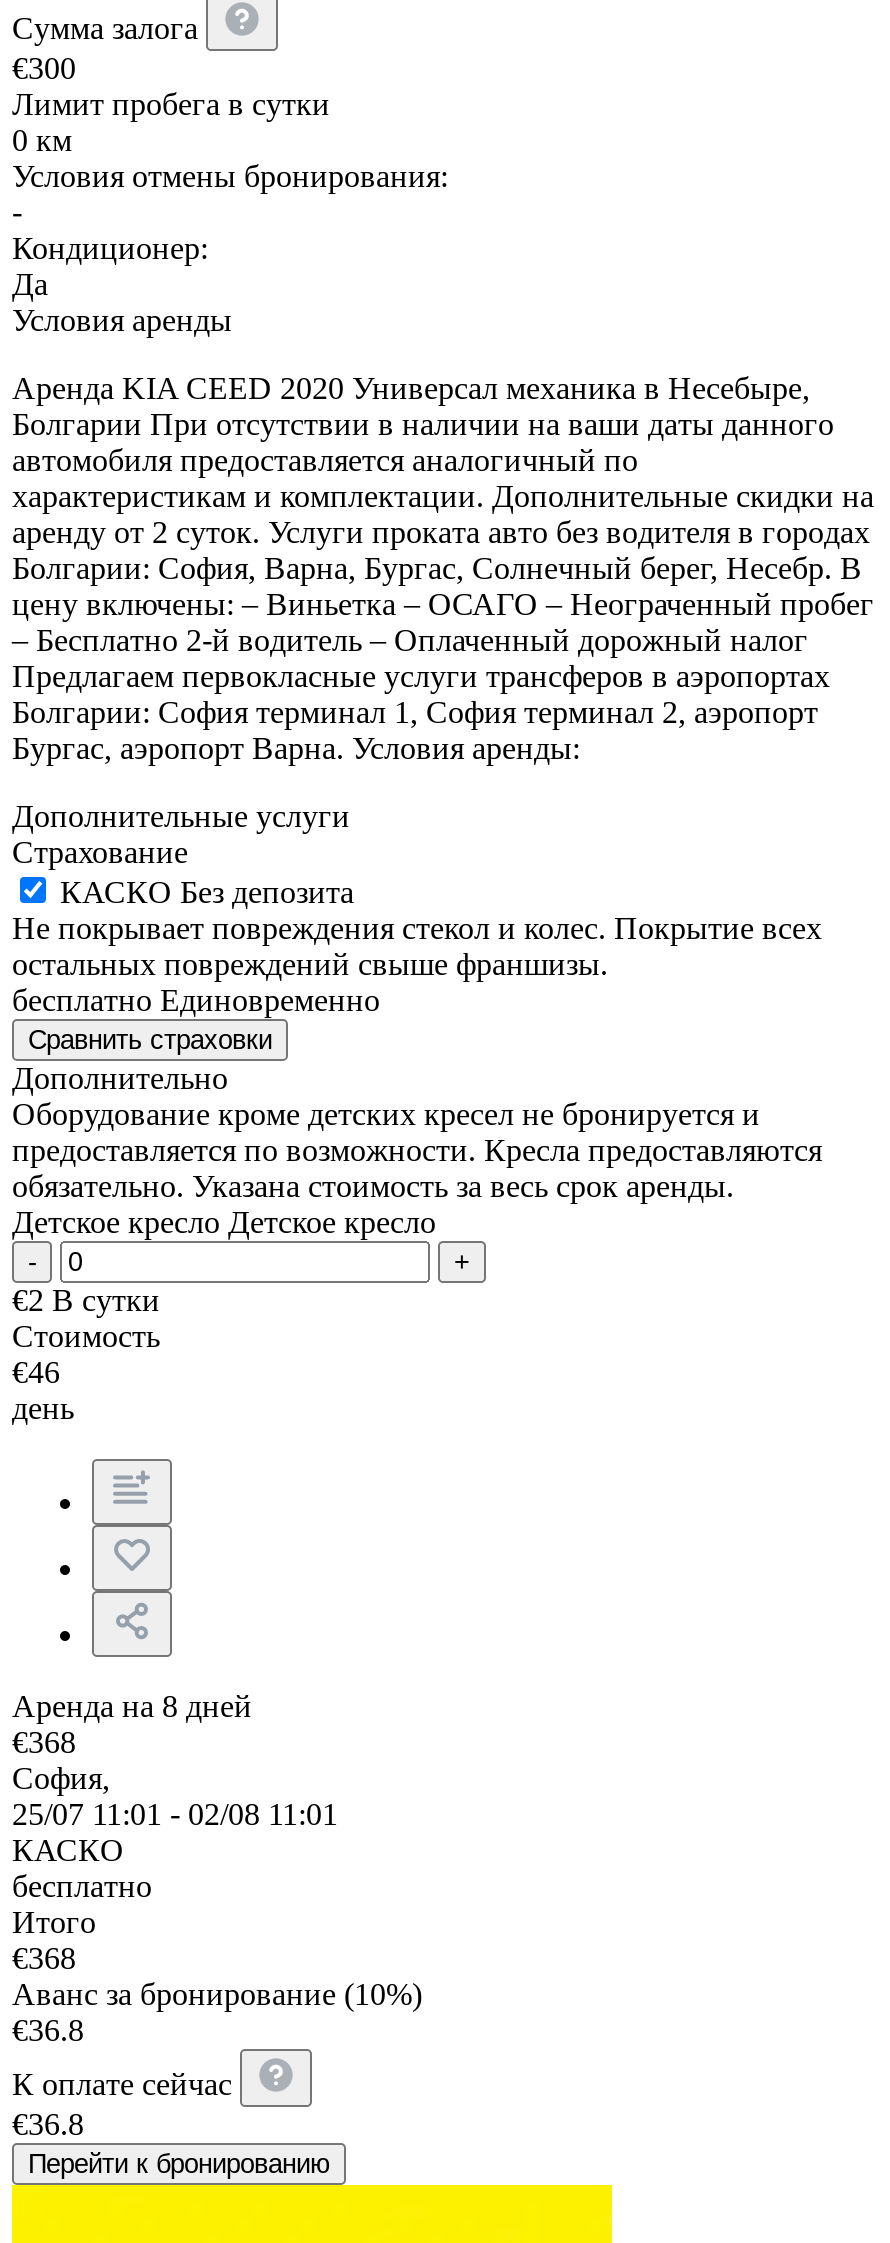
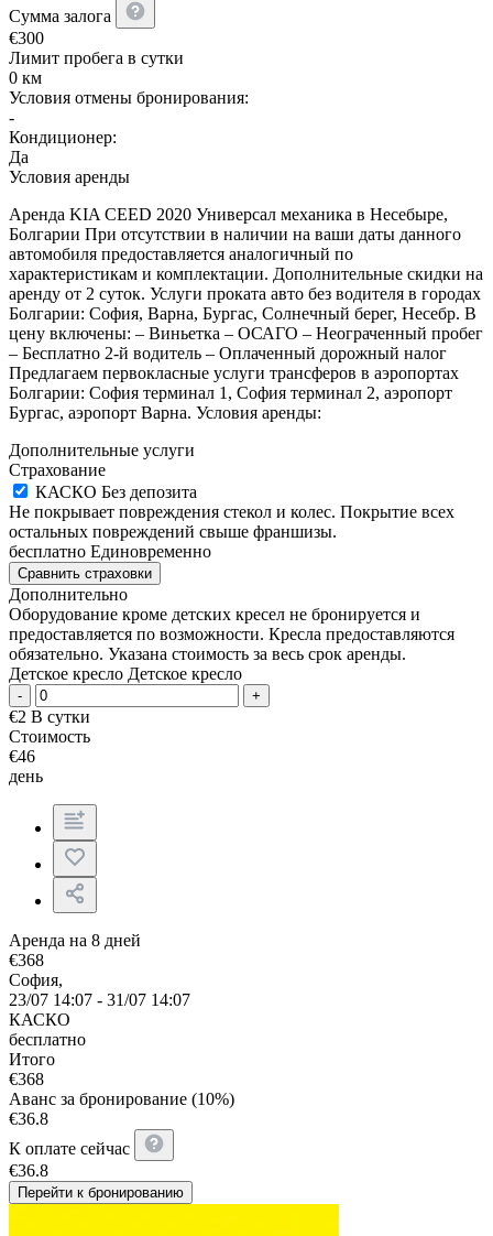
- 25/07 11:01 - 02/08 11:01
+ 23/07 14:07 - 31/07 14:07
